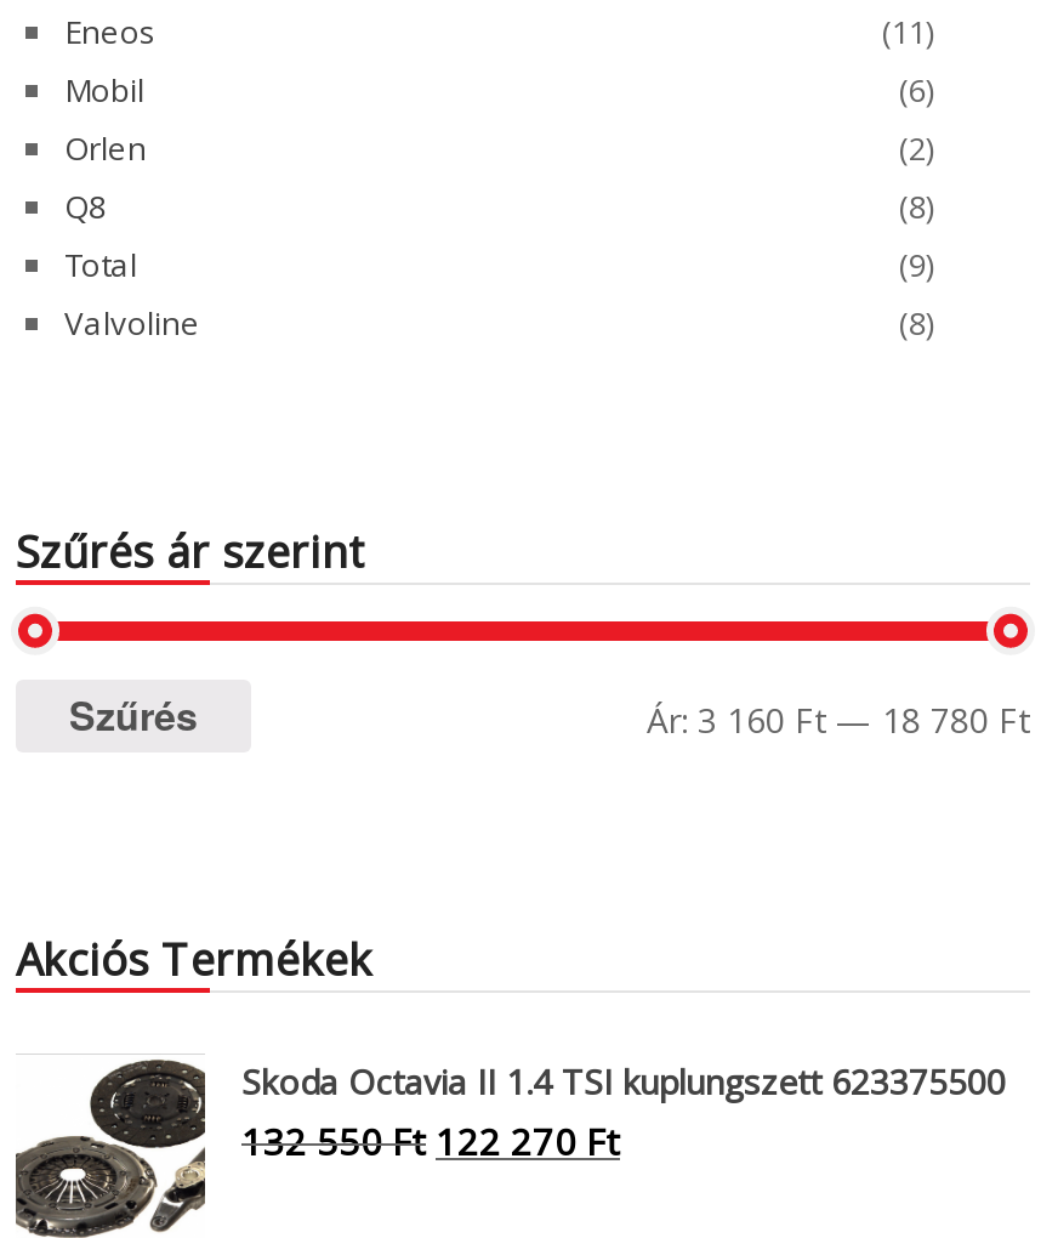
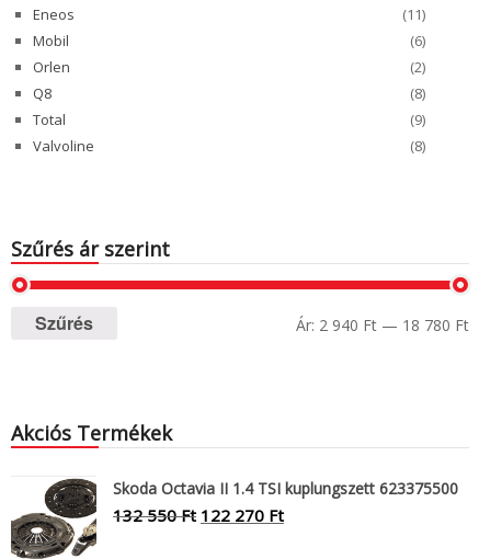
- Ár: 3 160 Ft — 18 780 Ft
+ Ár: 2 940 Ft — 18 780 Ft
